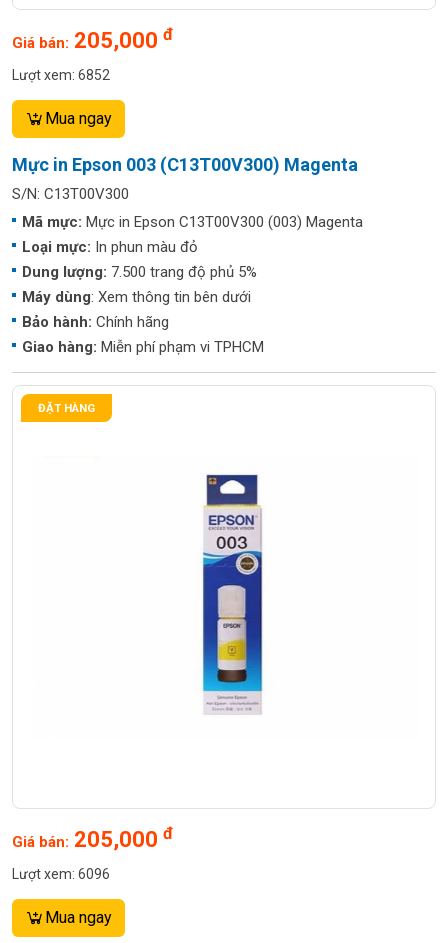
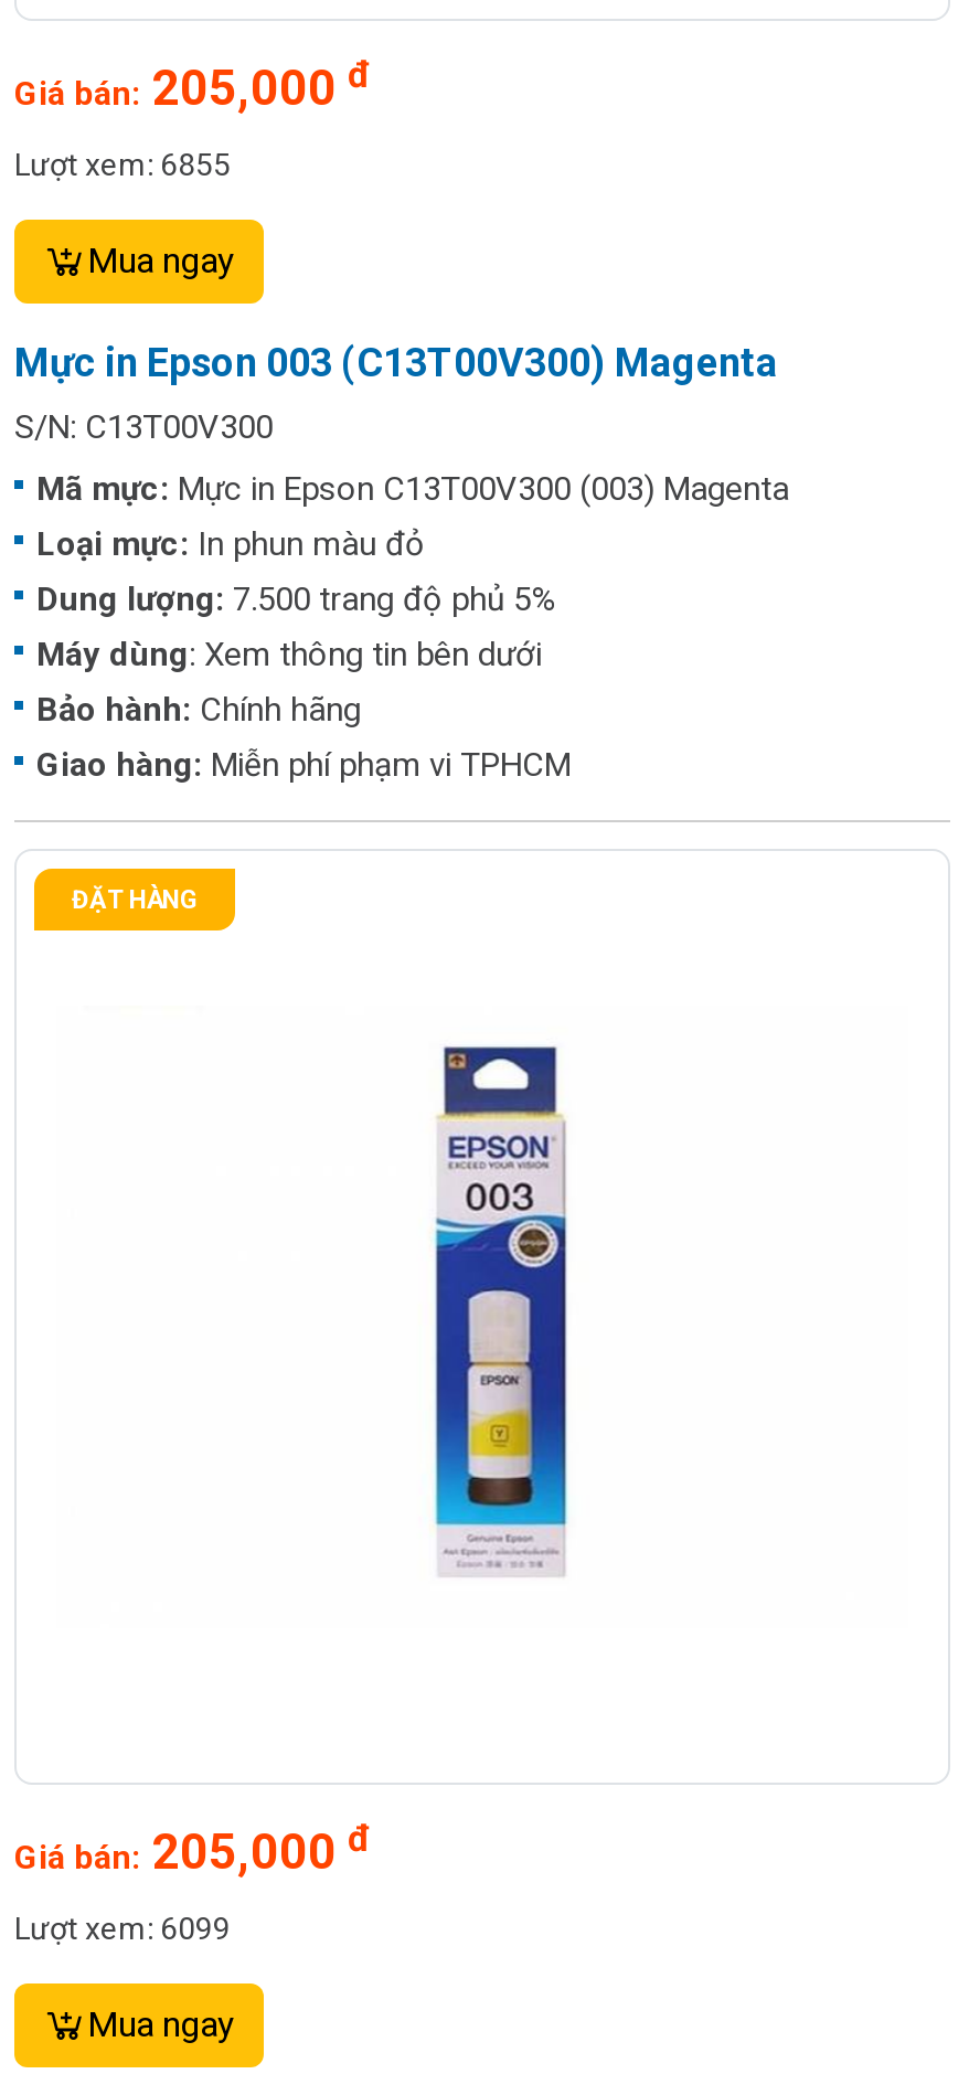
- Lượt xem: 6852
+ Lượt xem: 6855

- Lượt xem: 6096
+ Lượt xem: 6099
